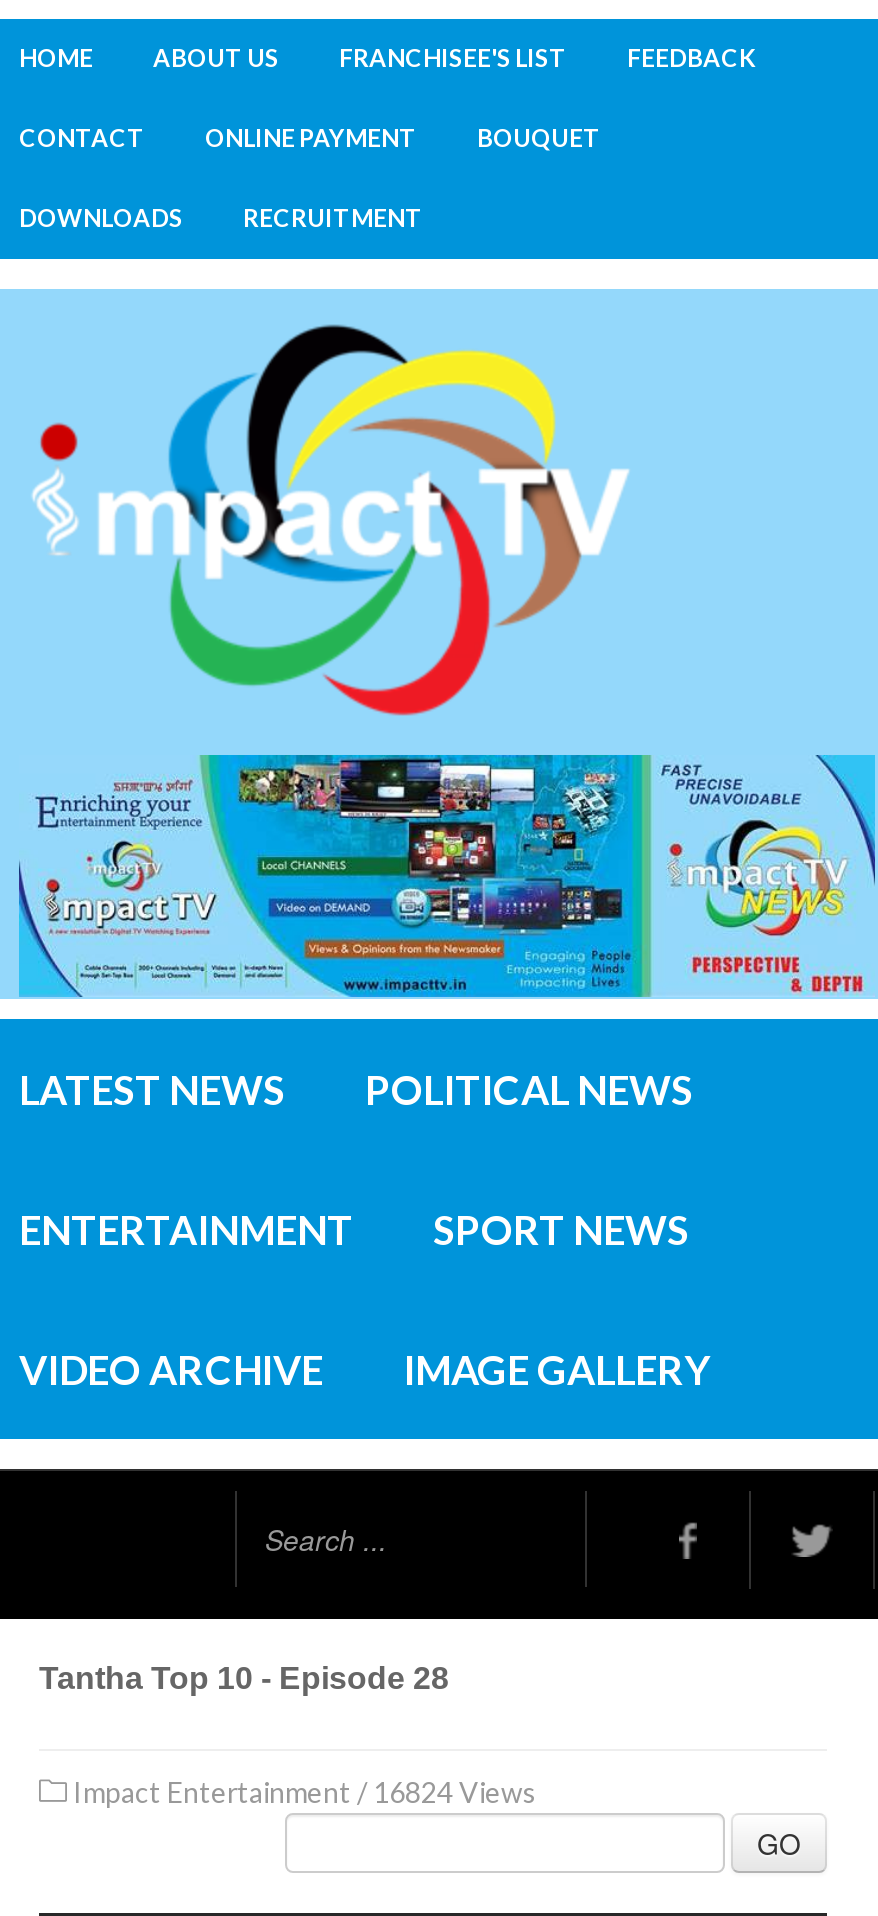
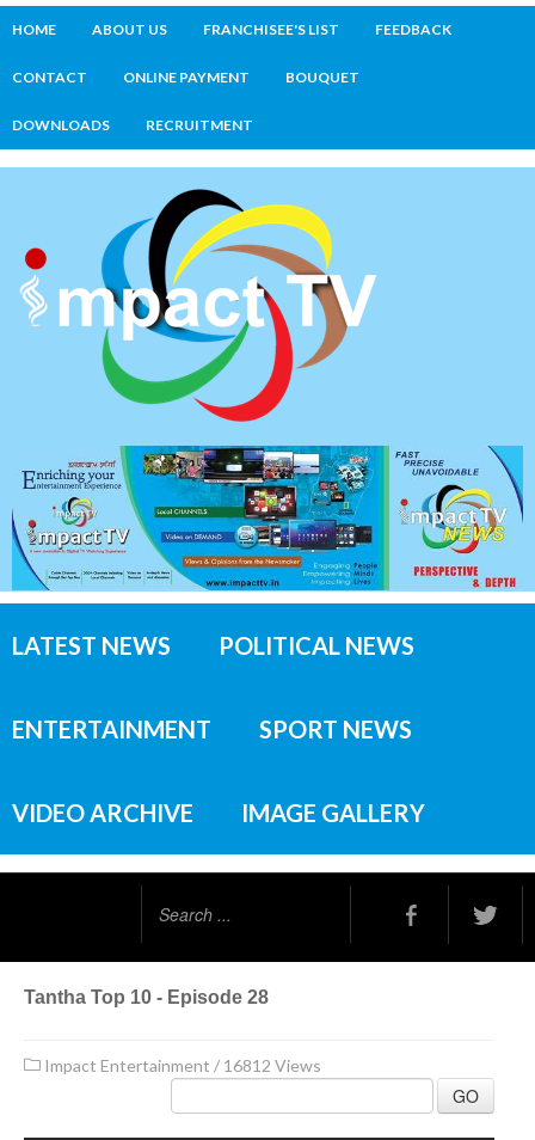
- Impact Entertainment / 16824 Views
+ Impact Entertainment / 16812 Views
